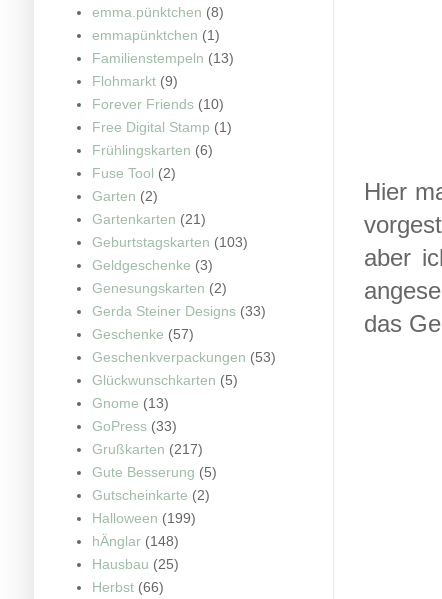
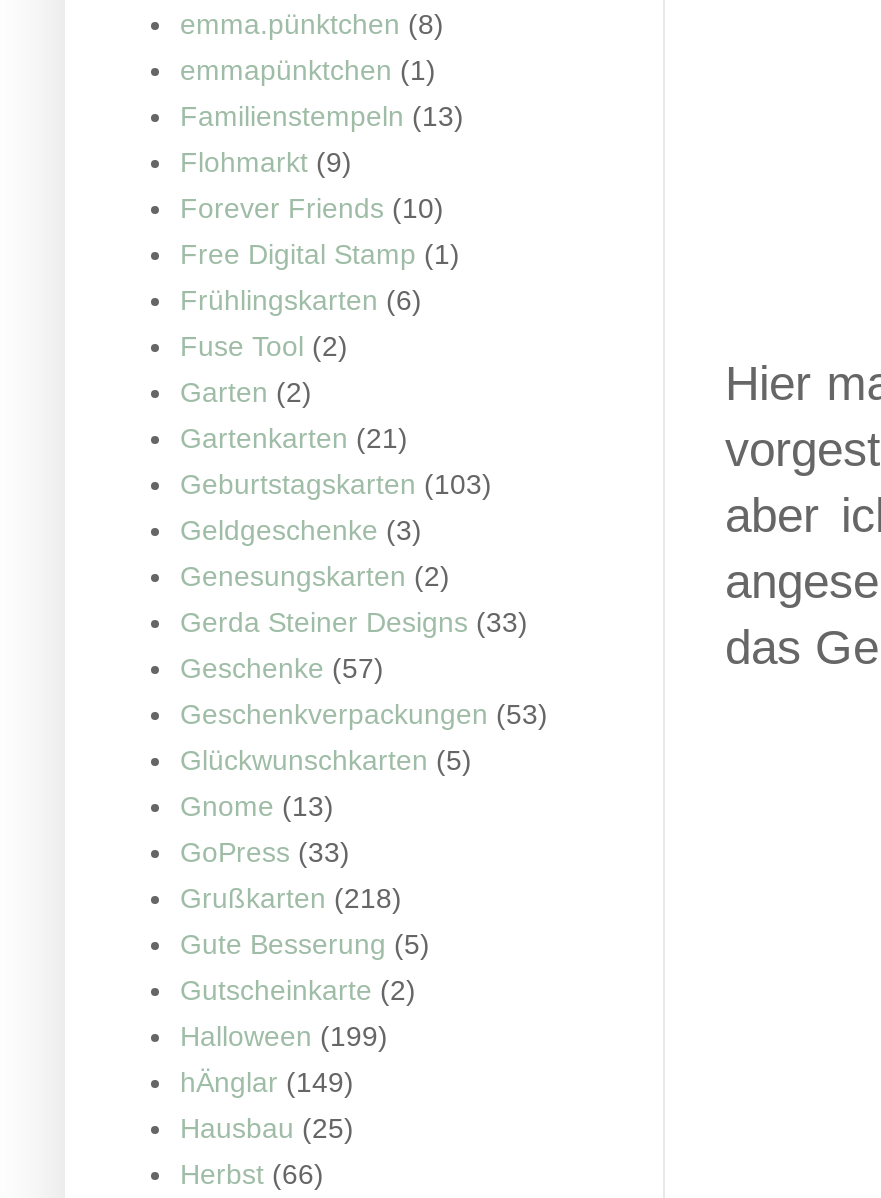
- Grußkarten (217)
+ Grußkarten (218)

- hÄnglar (148)
+ hÄnglar (149)
